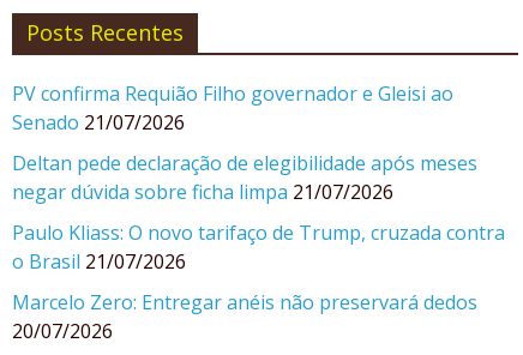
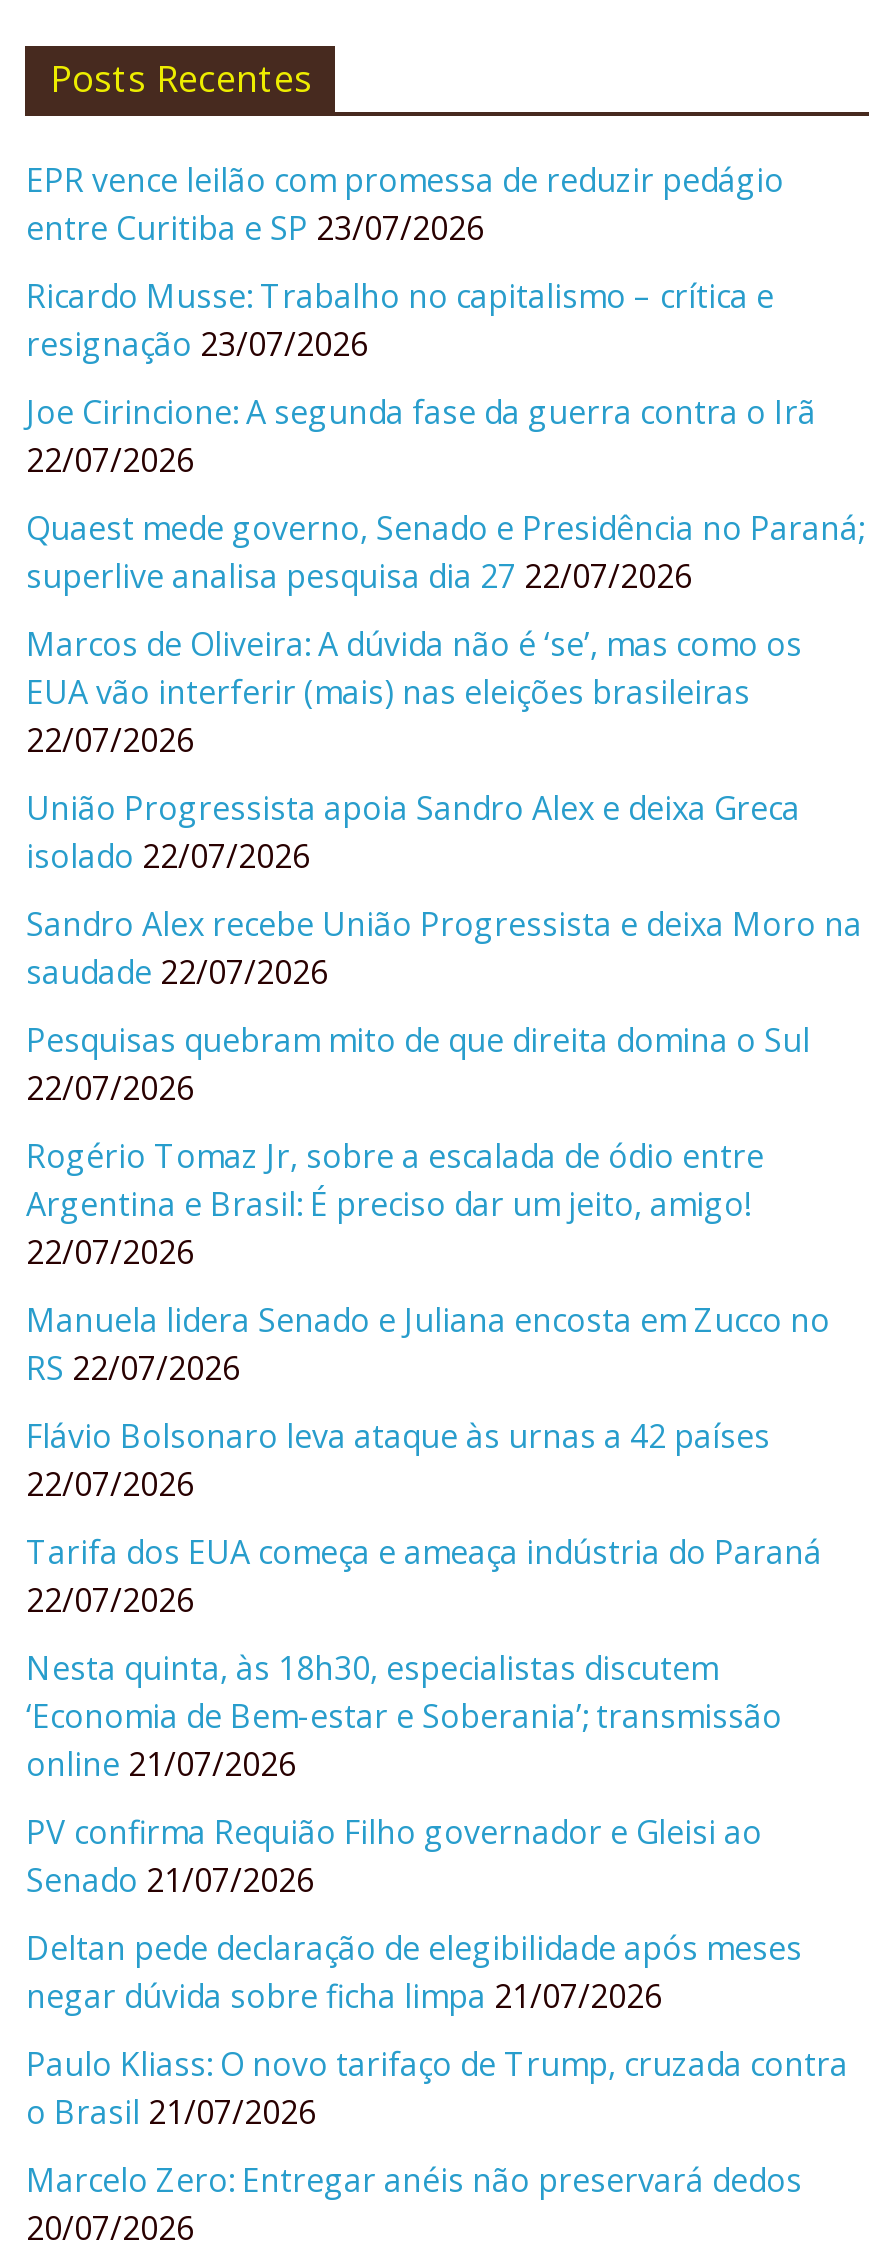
+ EPR vence leilão com promessa de reduzir pedágio
+ entre Curitiba e SP 23/07/2026
+ Ricardo Musse: Trabalho no capitalismo – crítica e
+ resignação 23/07/2026
+ Joe Cirincione: A segunda fase da guerra contra o Irã
+ 22/07/2026
+ Quaest mede governo, Senado e Presidência no Paraná;
+ superlive analisa pesquisa dia 27 22/07/2026
+ Marcos de Oliveira: A dúvida não é ‘se’, mas como os
+ EUA vão interferir (mais) nas eleições brasileiras
+ 22/07/2026
+ União Progressista apoia Sandro Alex e deixa Greca
+ isolado 22/07/2026
+ Sandro Alex recebe União Progressista e deixa Moro na
+ saudade 22/07/2026
+ Pesquisas quebram mito de que direita domina o Sul
+ 22/07/2026
+ Rogério Tomaz Jr, sobre a escalada de ódio entre
+ Argentina e Brasil: É preciso dar um jeito, amigo!
+ 22/07/2026
+ Manuela lidera Senado e Juliana encosta em Zucco no
+ RS 22/07/2026
+ Flávio Bolsonaro leva ataque às urnas a 42 países
+ 22/07/2026
+ Tarifa dos EUA começa e ameaça indústria do Paraná
+ 22/07/2026
+ Nesta quinta, às 18h30, especialistas discutem
+ ‘Economia de Bem-estar e Soberania’; transmissão
+ online 21/07/2026
